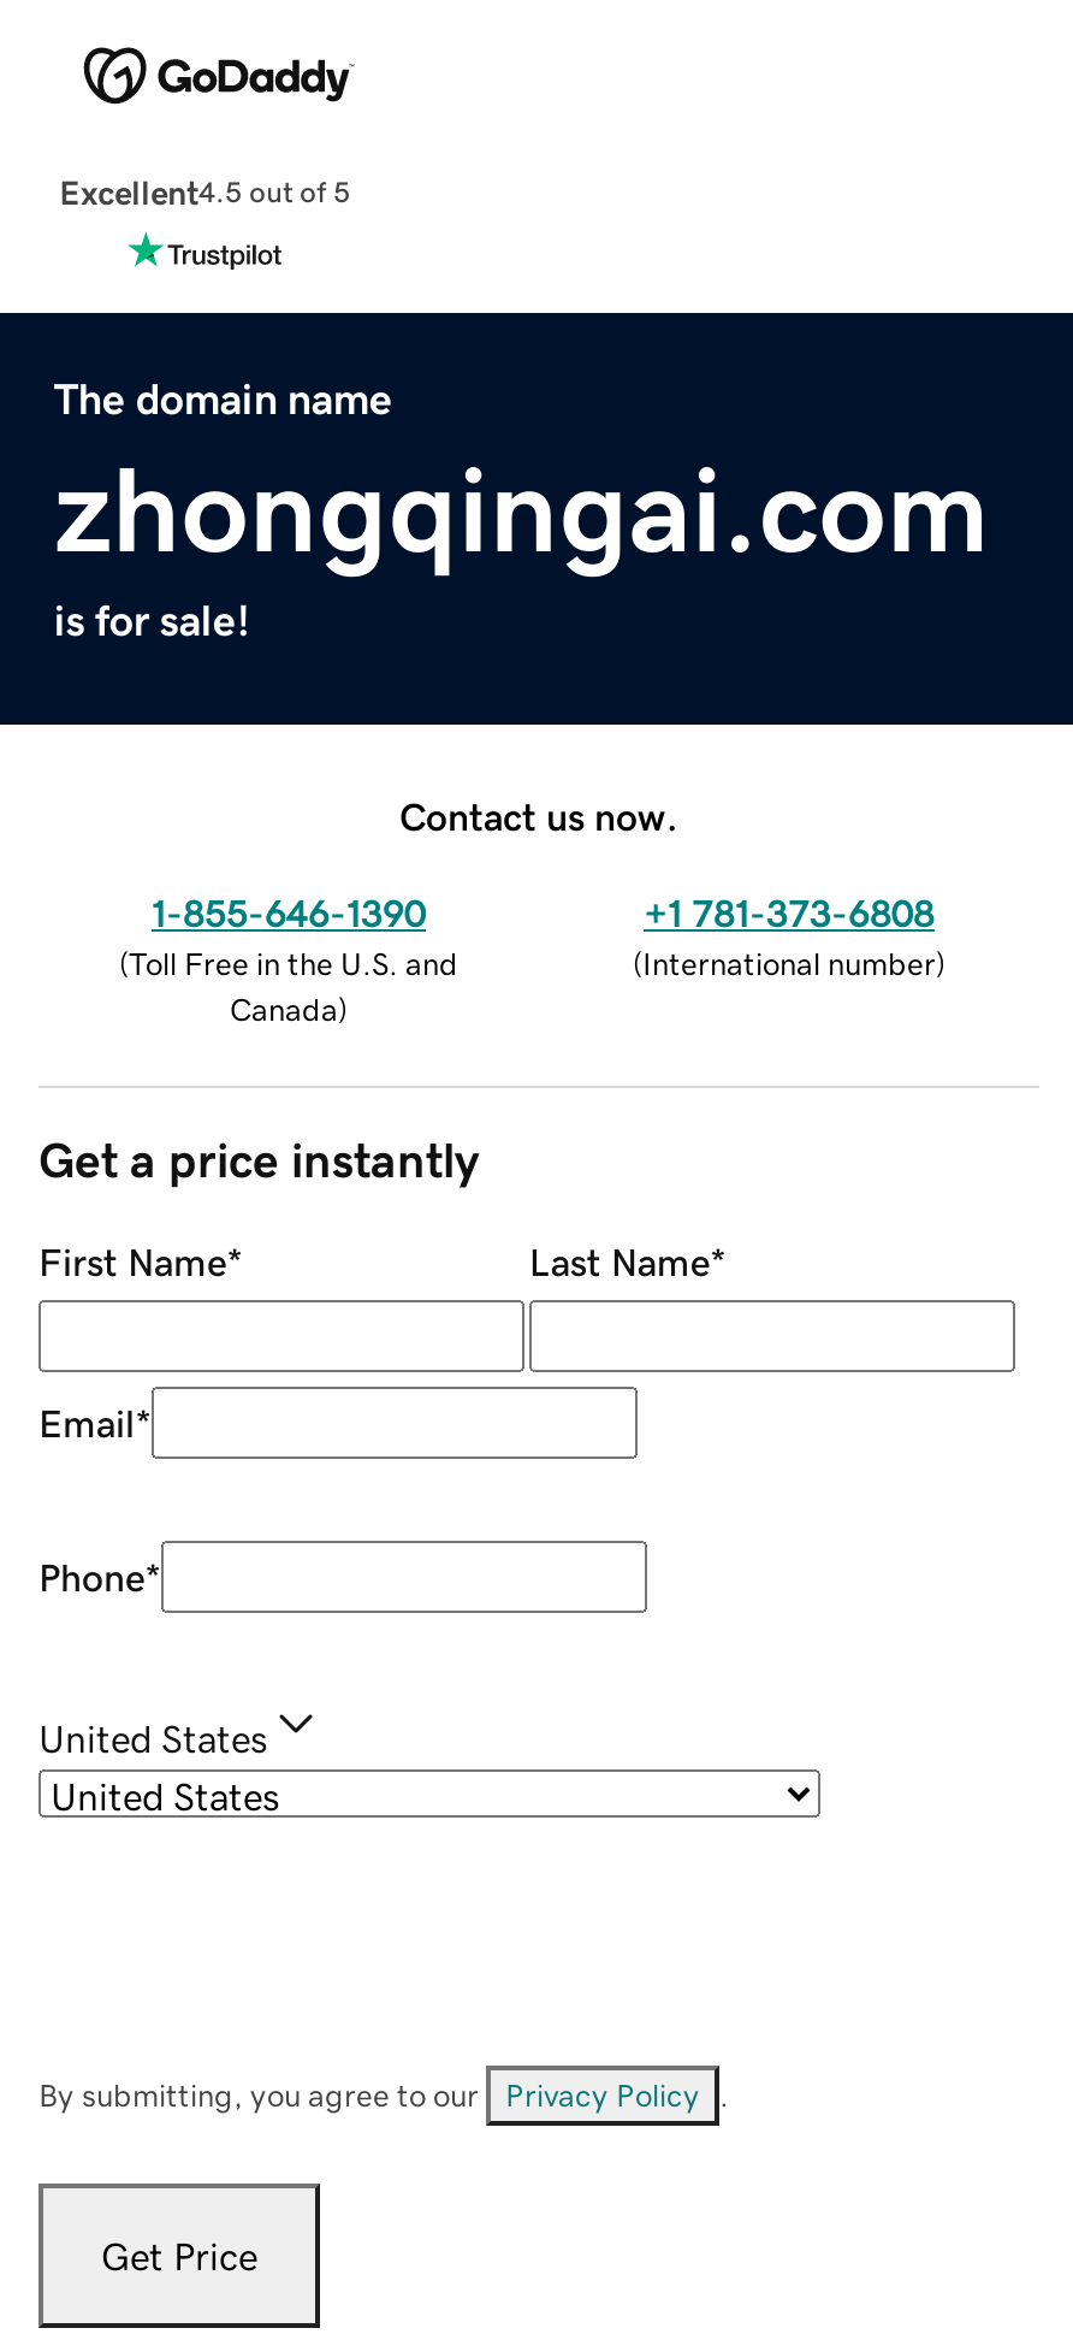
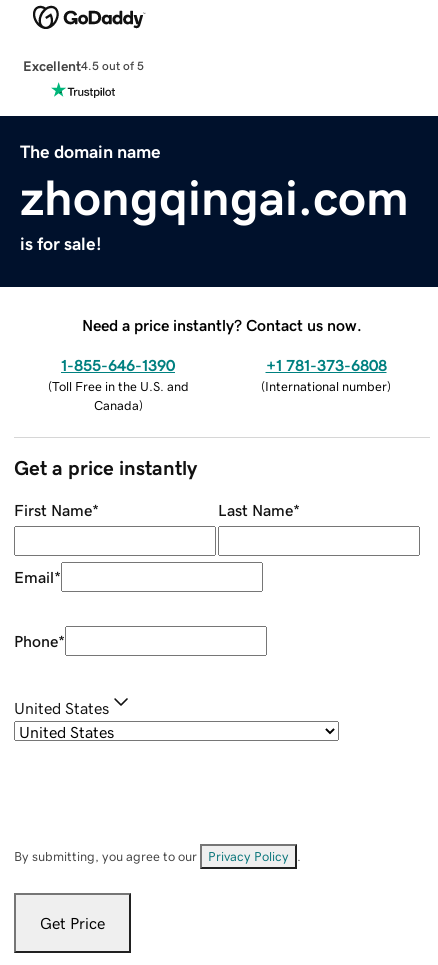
- Contact us now.
+ Need a price instantly? Contact us now.
